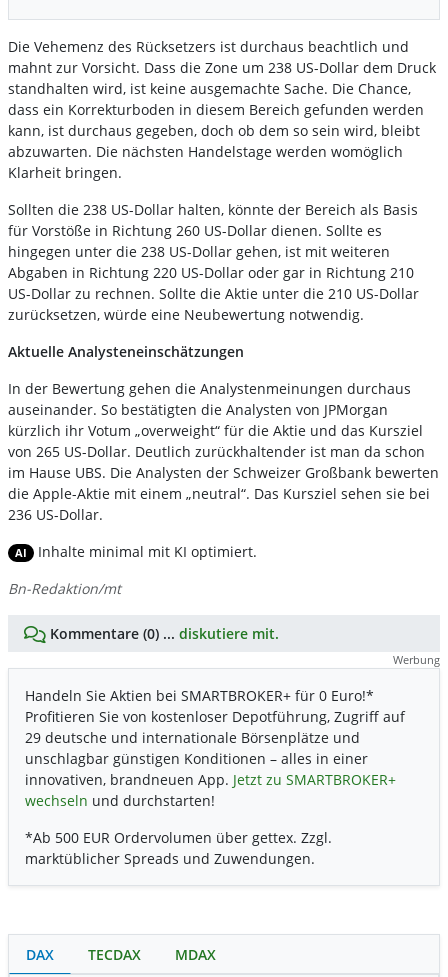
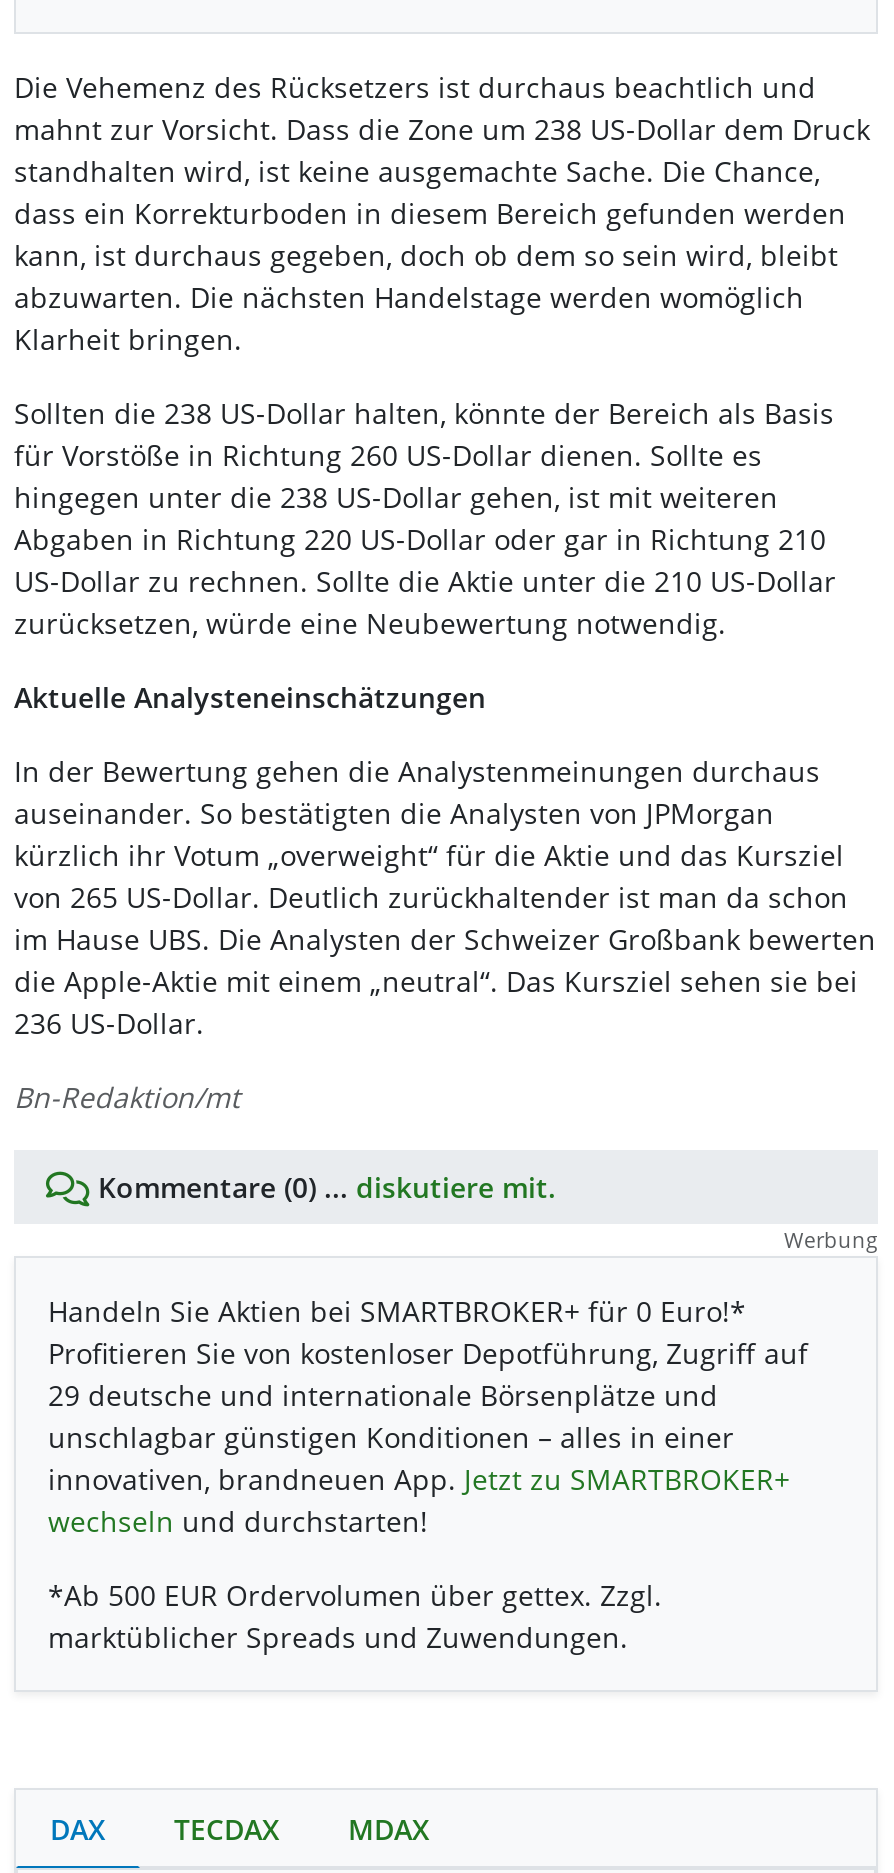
- AI
- Inhalte minimal mit KI optimiert.
